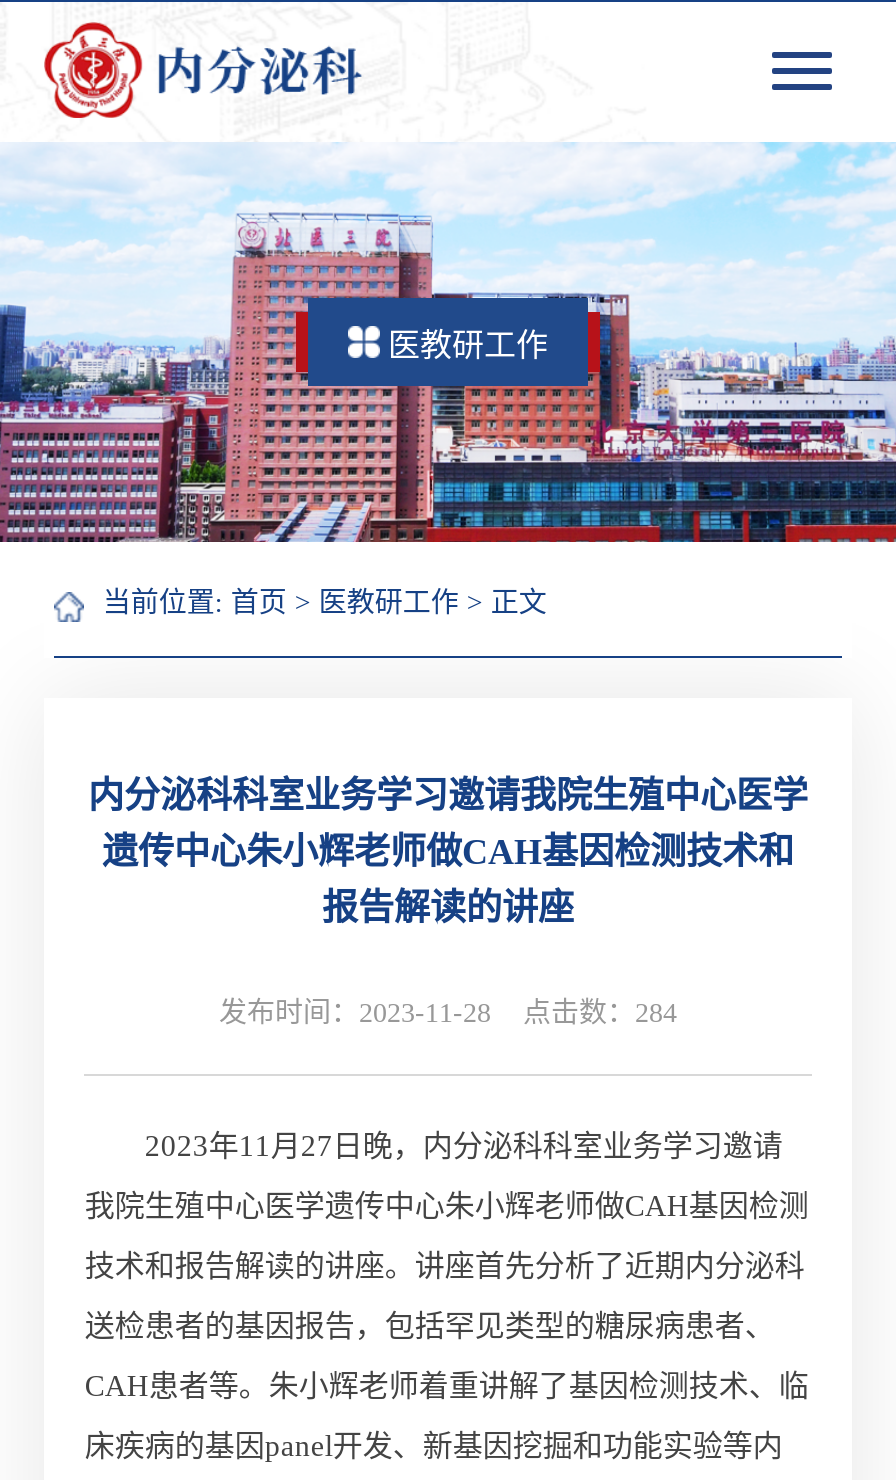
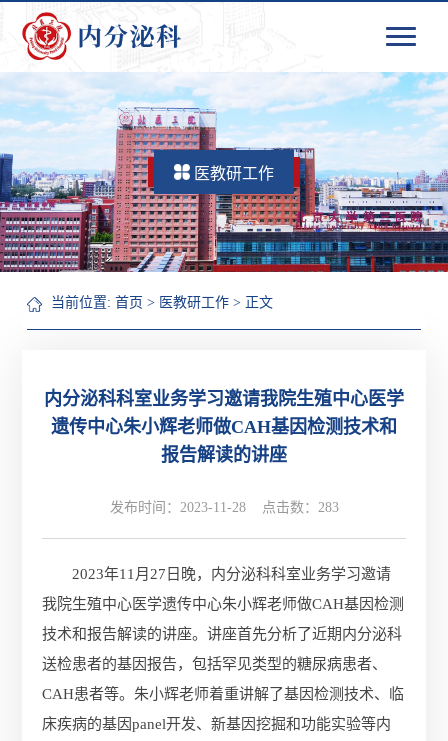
- 发布时间：2023-11-28 点击数：284
+ 发布时间：2023-11-28 点击数：283
